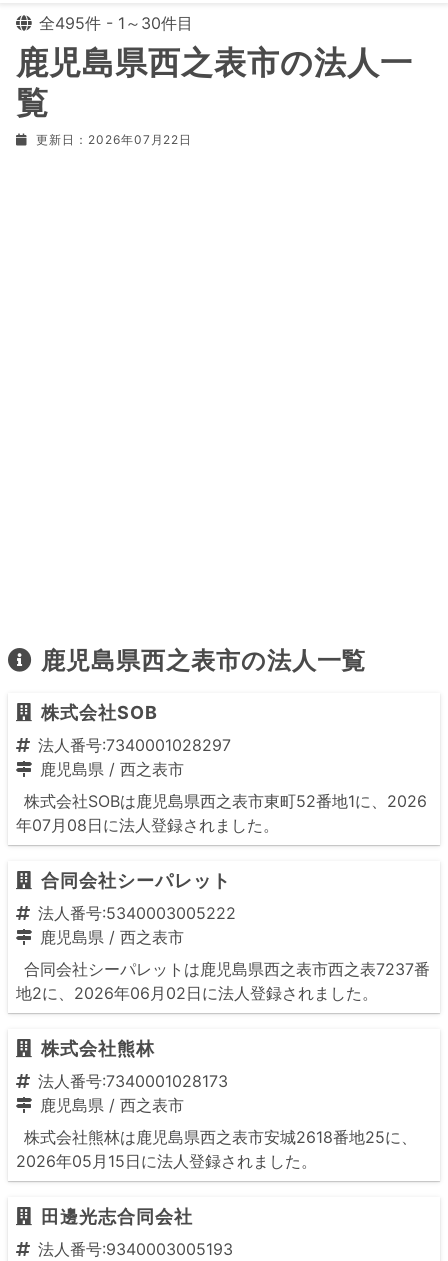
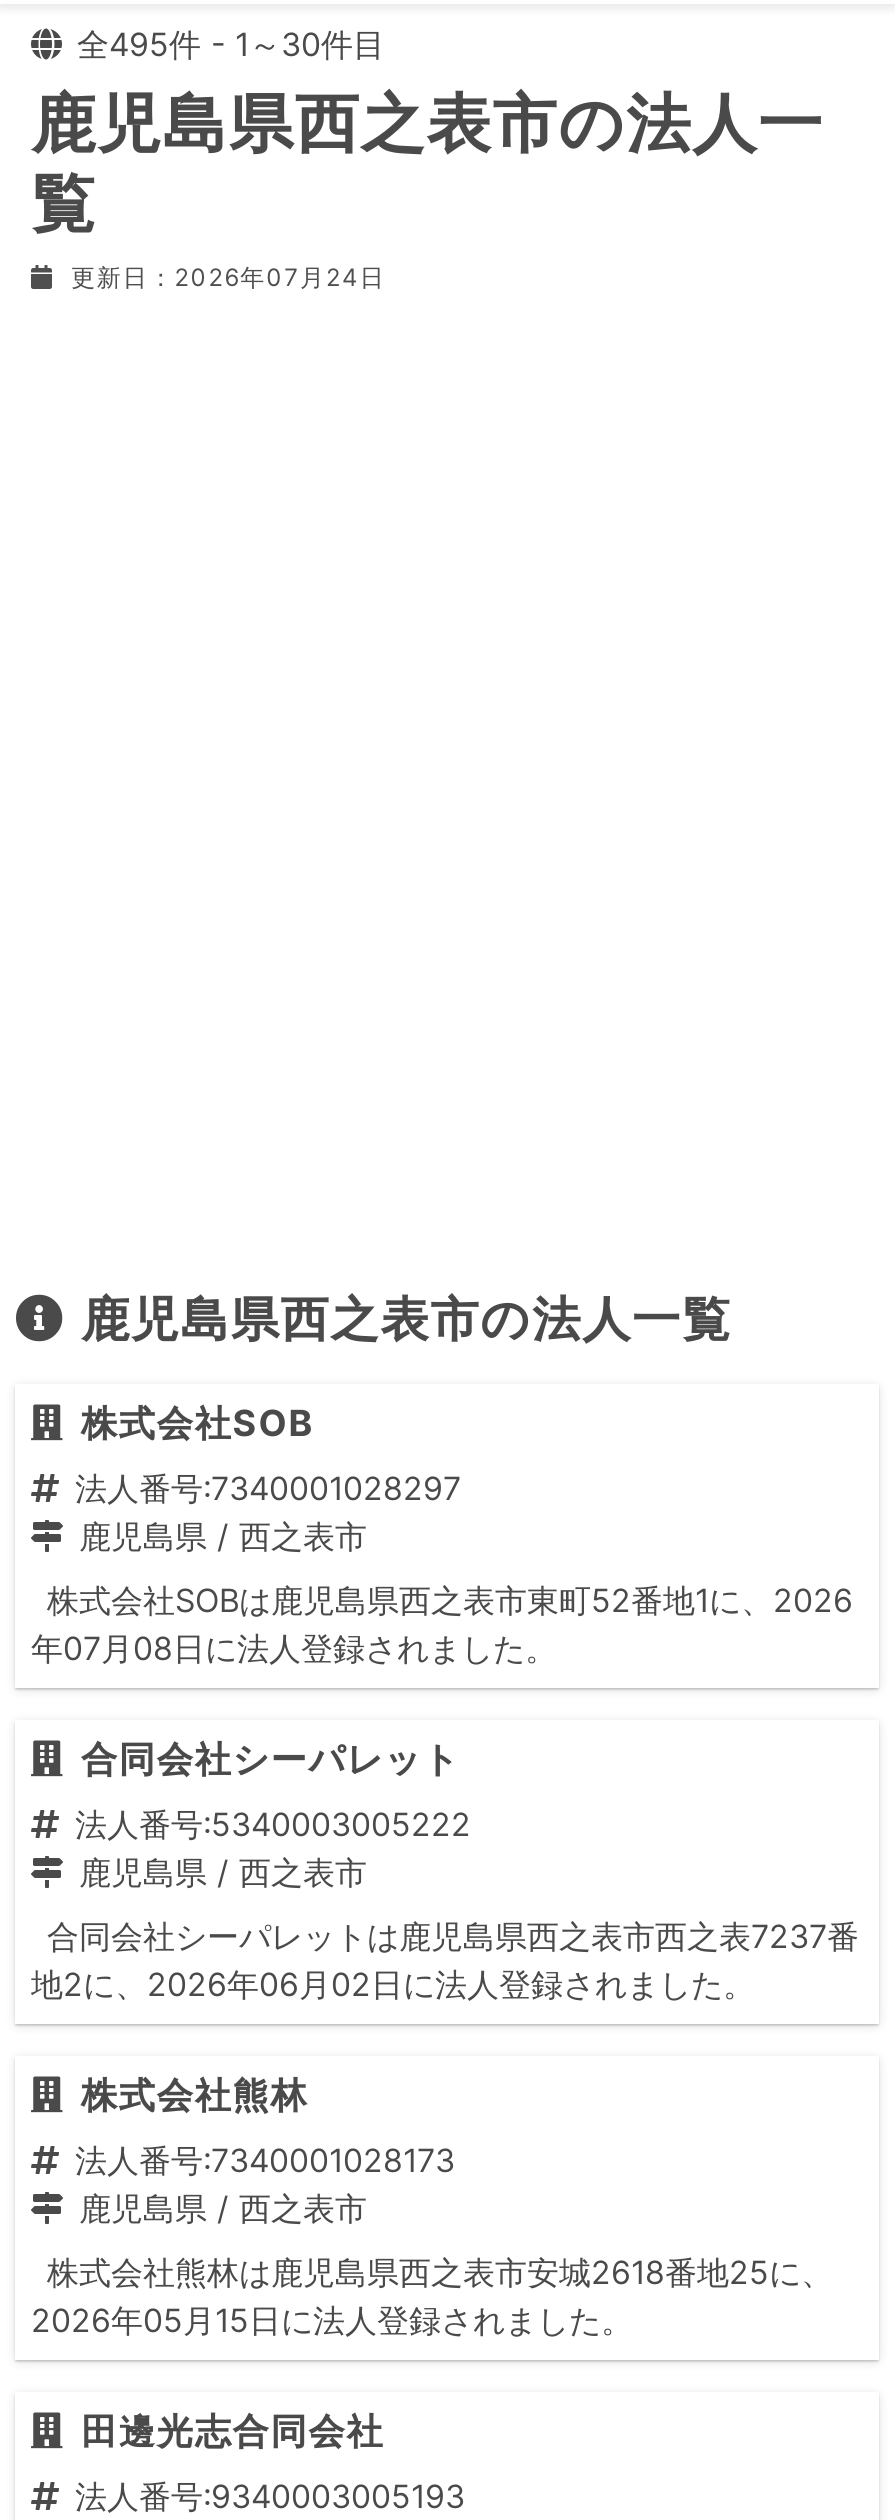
- 更新日：2026年07月22日
+ 更新日：2026年07月24日
